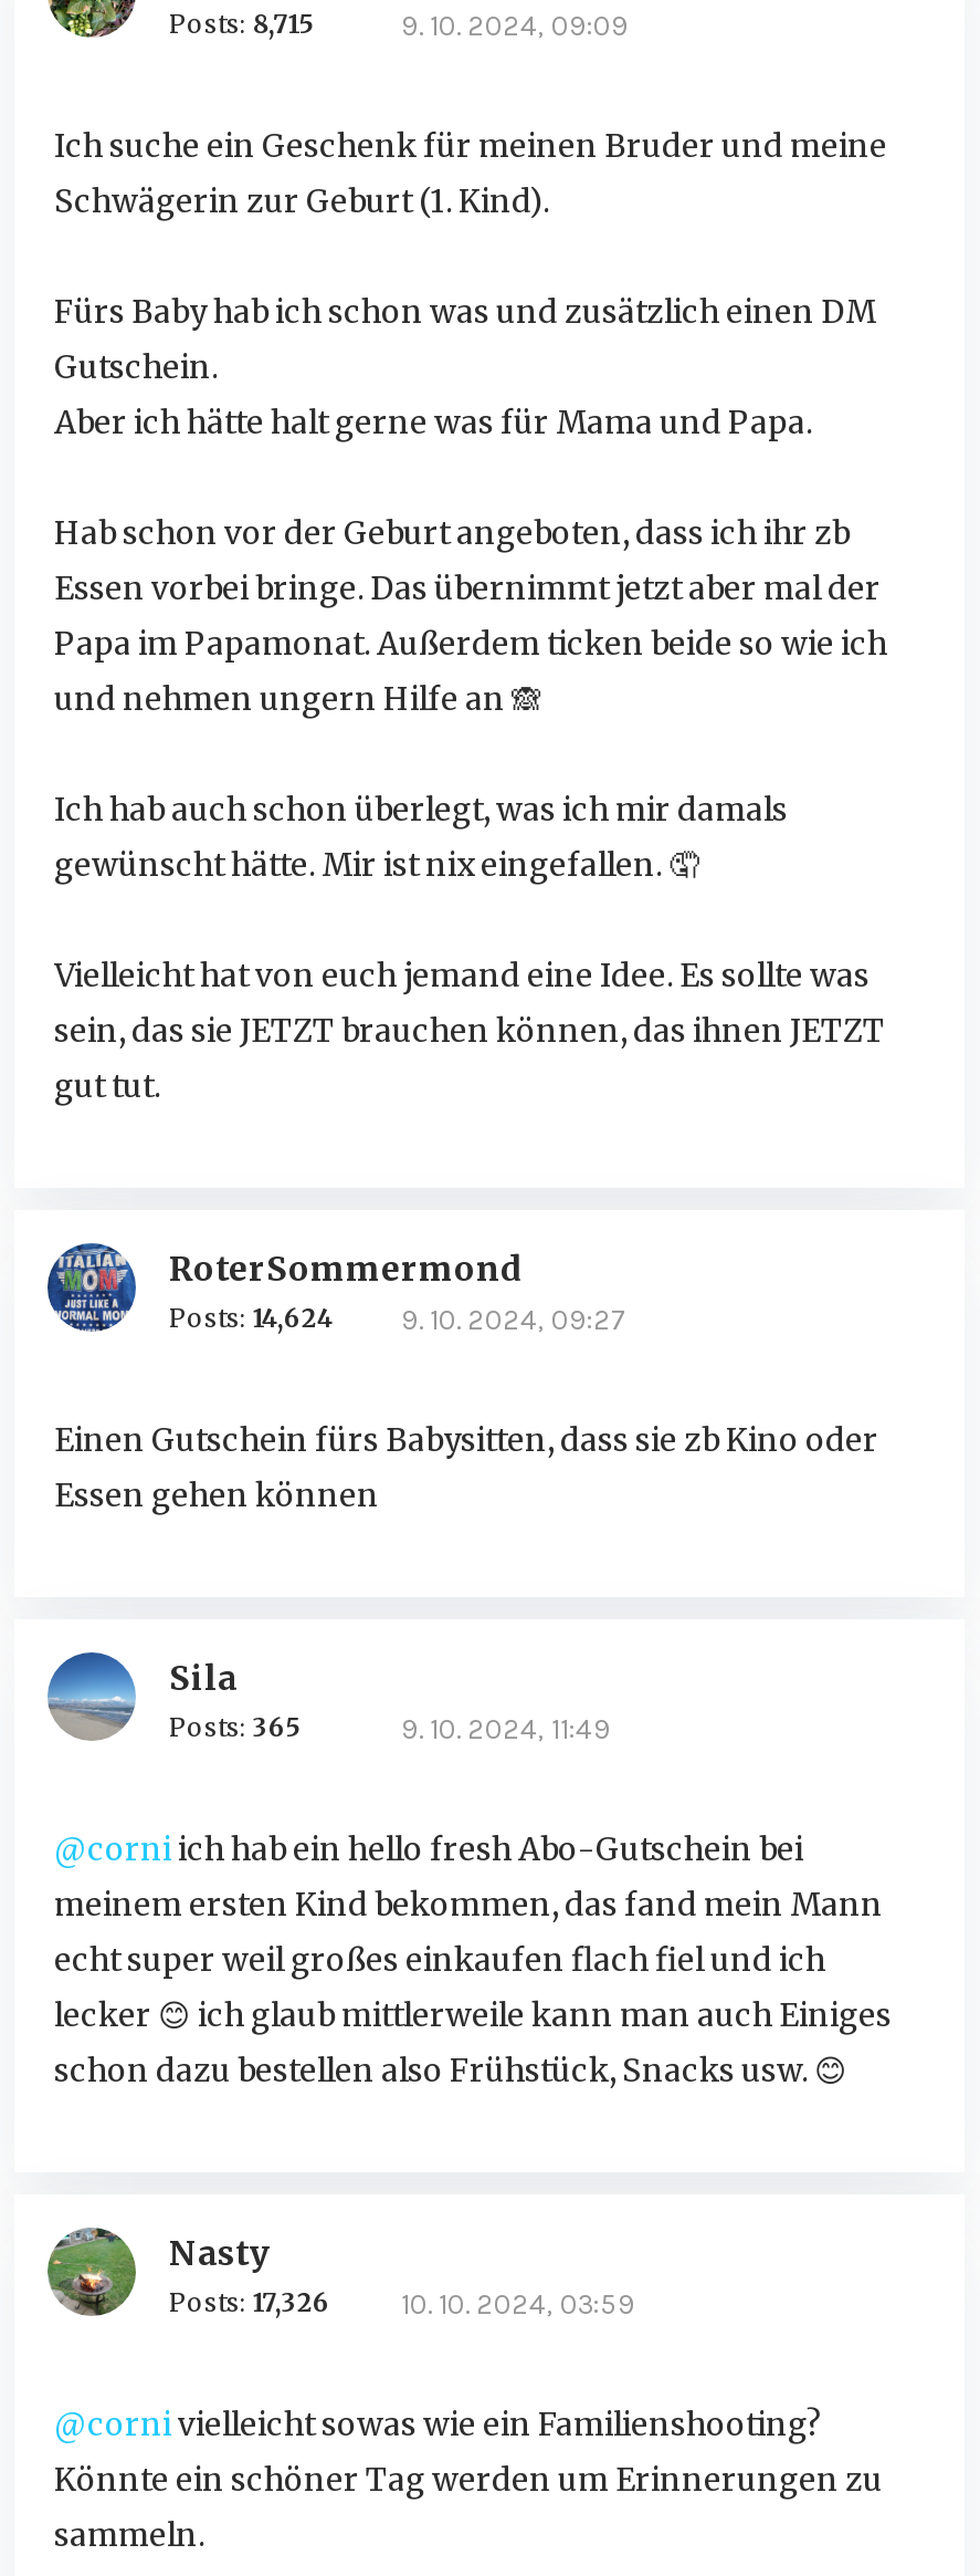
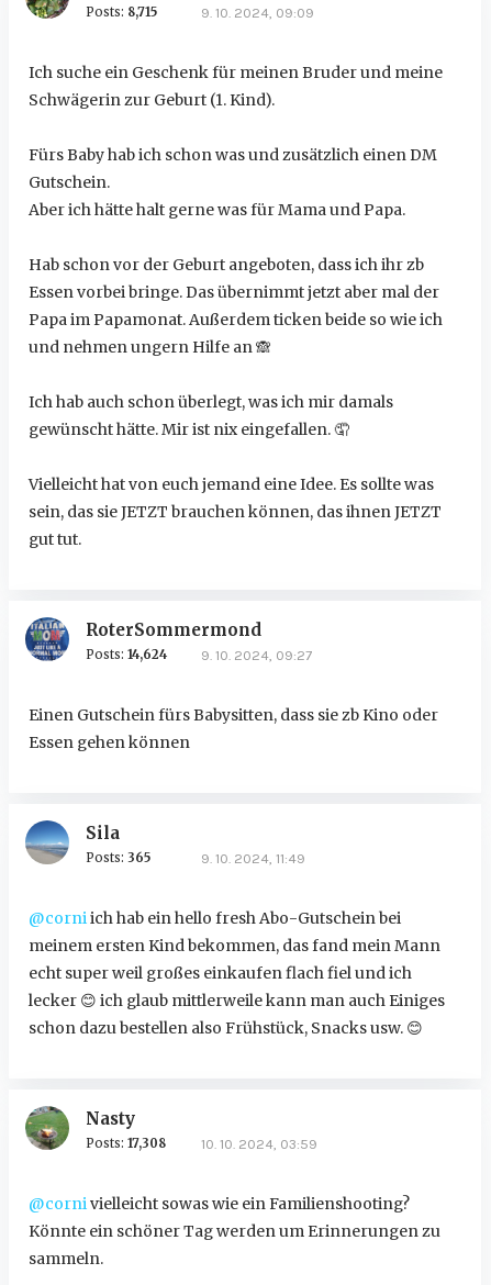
- Posts: 17,326
+ Posts: 17,308
